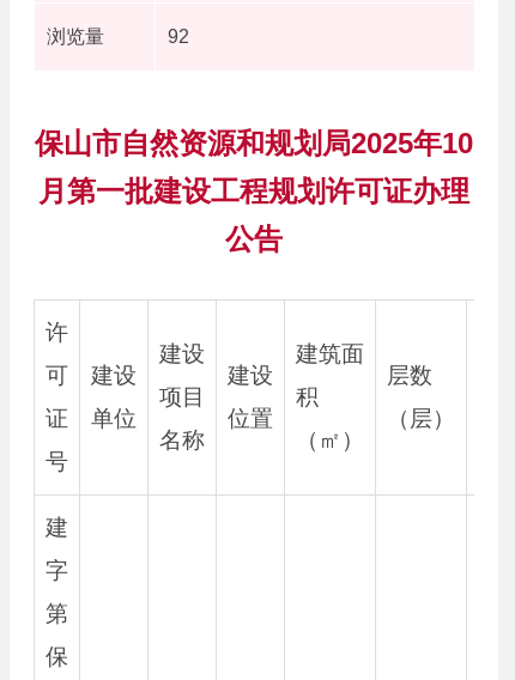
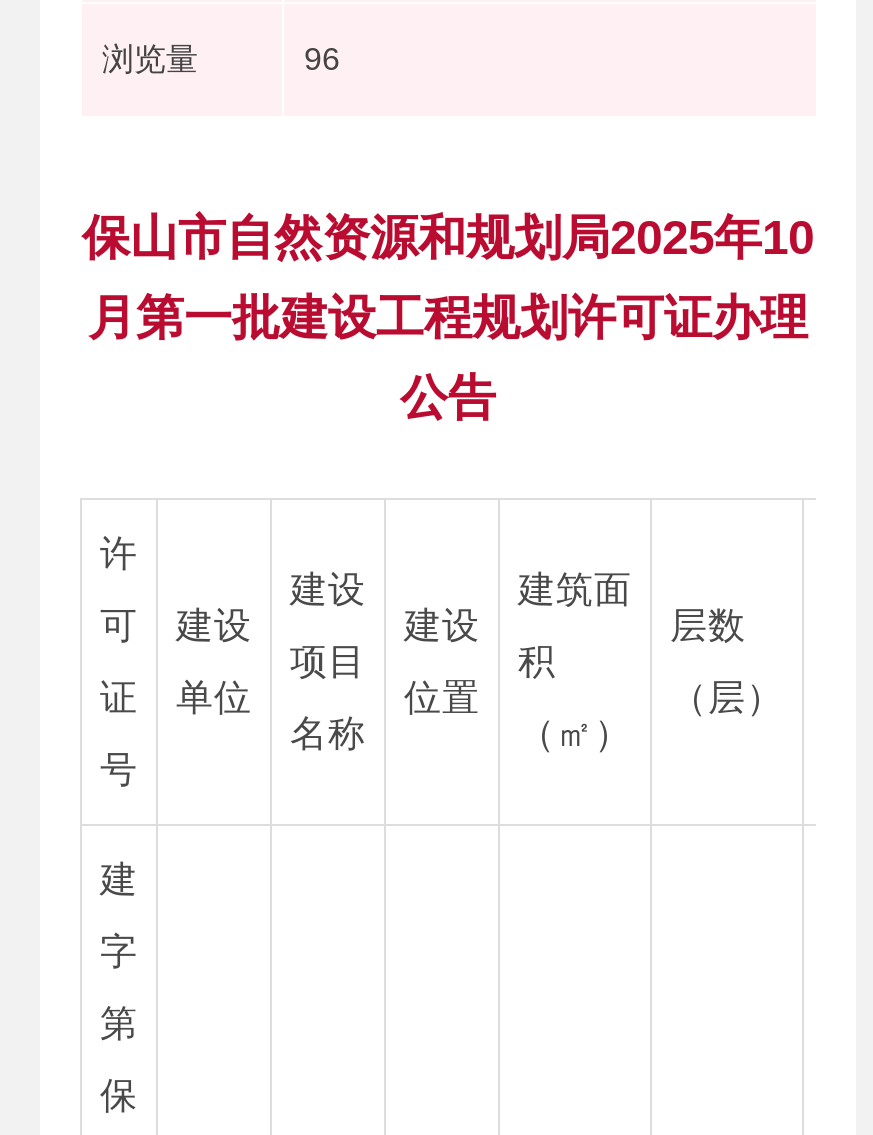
- 92
+ 96
